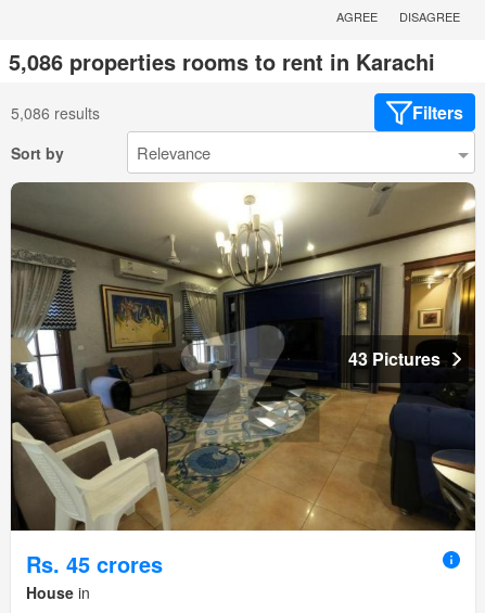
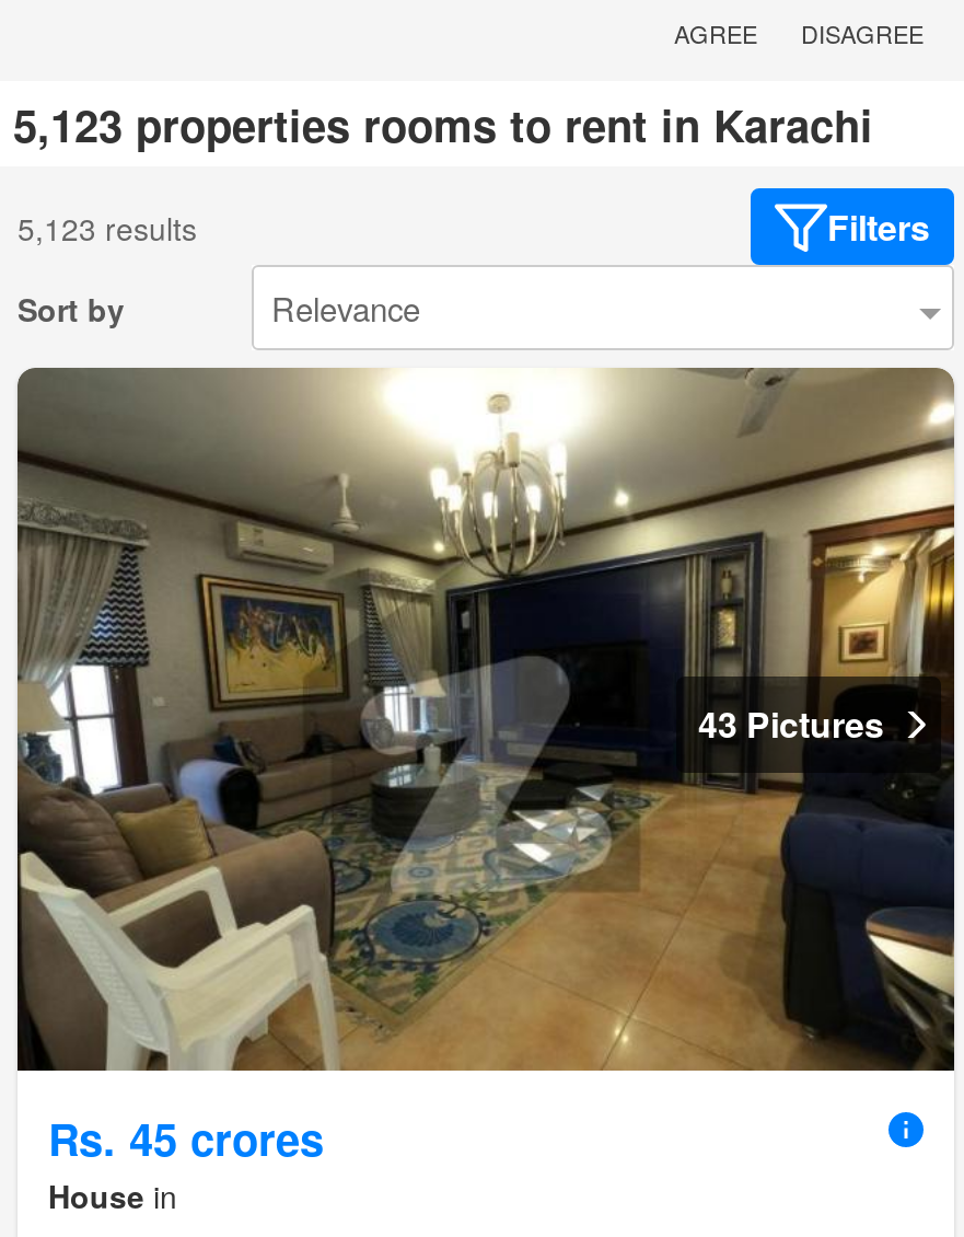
- 5,086 properties rooms to rent in Karachi
+ 5,123 properties rooms to rent in Karachi

- 5,086 results
+ 5,123 results
